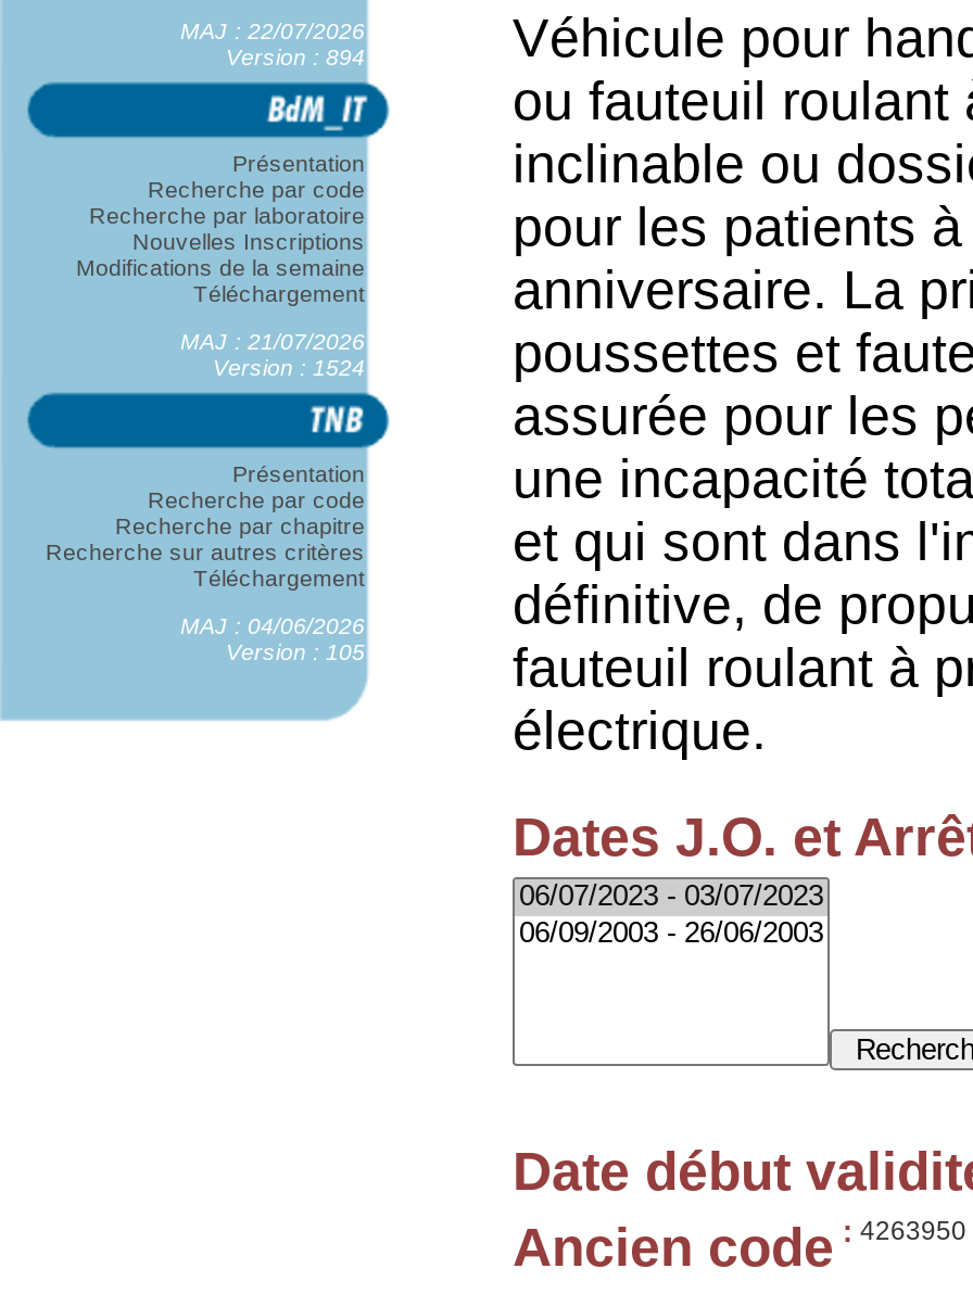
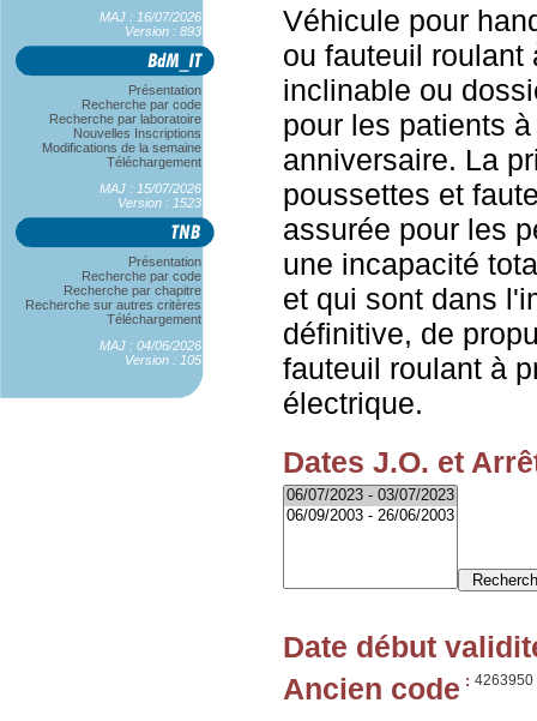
- MAJ : 22/07/2026
+ MAJ : 16/07/2026

- Version : 894
+ Version : 893

- MAJ : 21/07/2026
+ MAJ : 15/07/2026

- Version : 1524
+ Version : 1523
